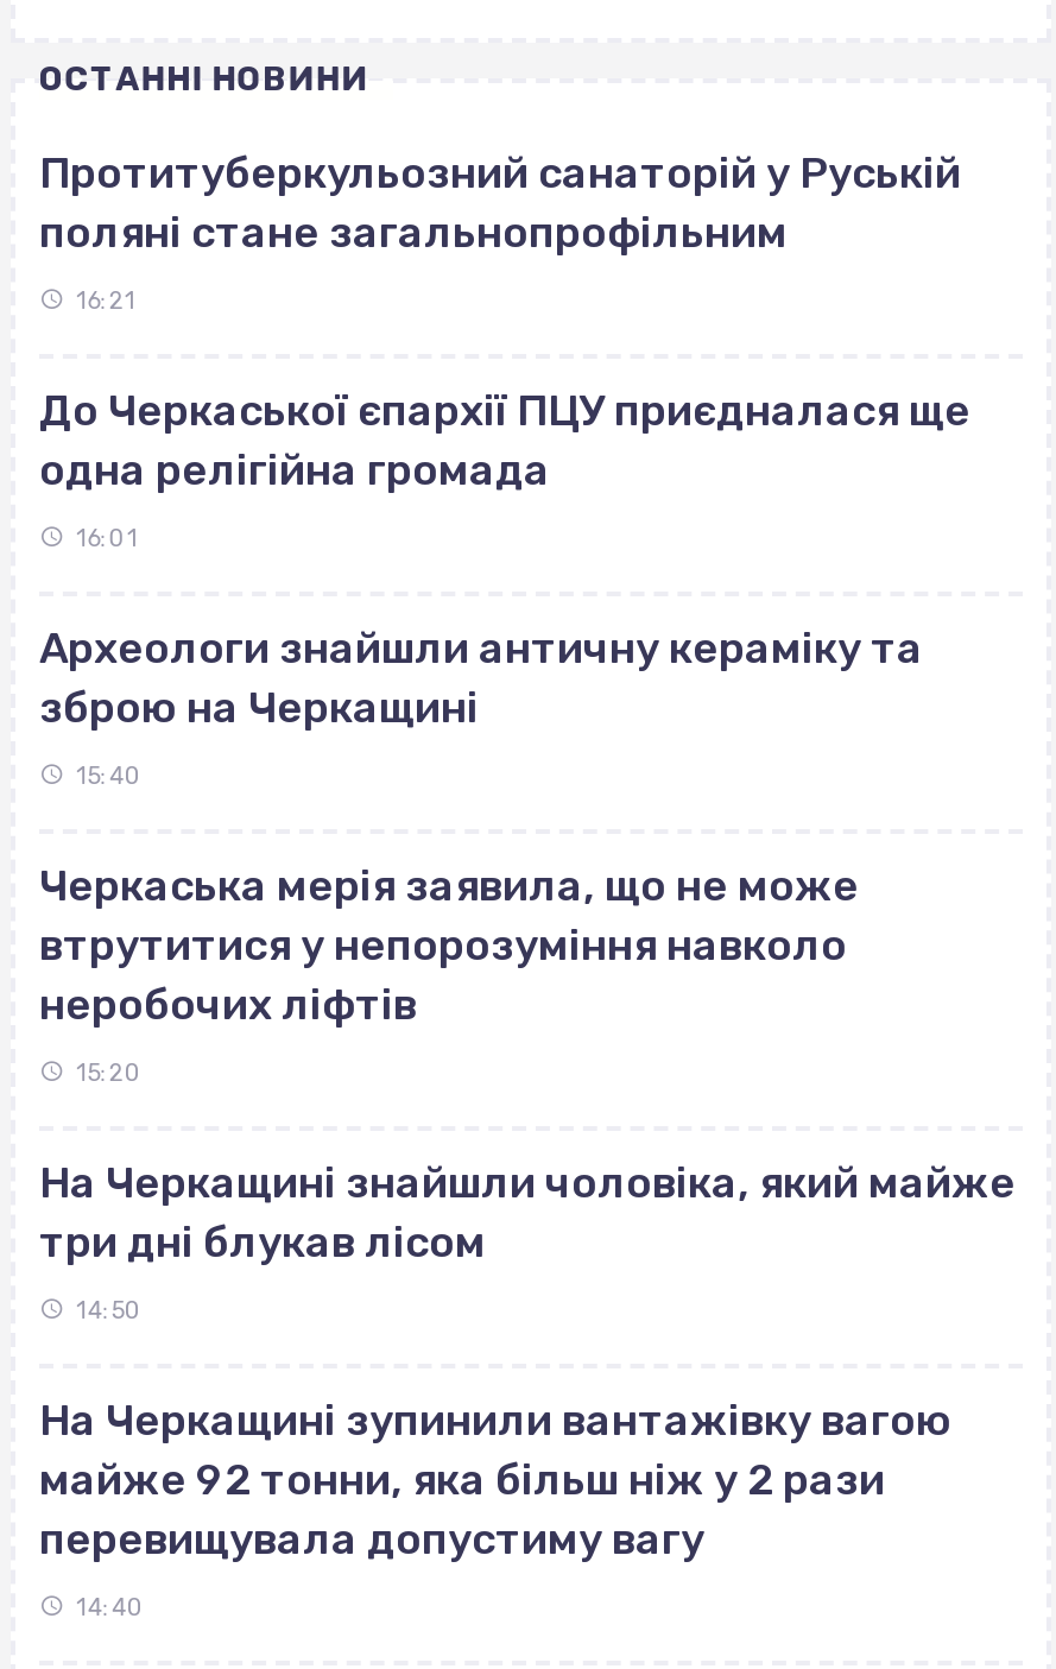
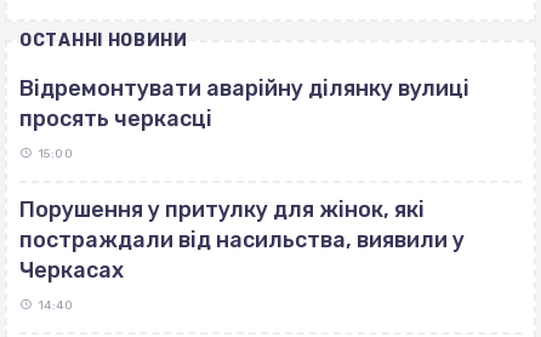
- Протитуберкульозний санаторій у Руській
- поляні стане загальнопрофільним
- 16:21
- До Черкаської єпархії ПЦУ приєдналася ще
- одна релігійна громада
- 16:01
- Археологи знайшли античну кераміку та
- зброю на Черкащині
- 15:40
- Черкаська мерія заявила, що не може
- втрутитися у непорозуміння навколо
- неробочих ліфтів
- 15:20
- На Черкащині знайшли чоловіка, який майже
- три дні блукав лісом
- 14:50
- На Черкащині зупинили вантажівку вагою
- майже 92 тонни, яка більш ніж у 2 рази
- перевищувала допустиму вагу
+ Відремонтувати аварійну ділянку вулиці
+ просять черкасці
+ 15:00
+ Порушення у притулку для жінок, які
+ постраждали від насильства, виявили у
+ Черкасах
